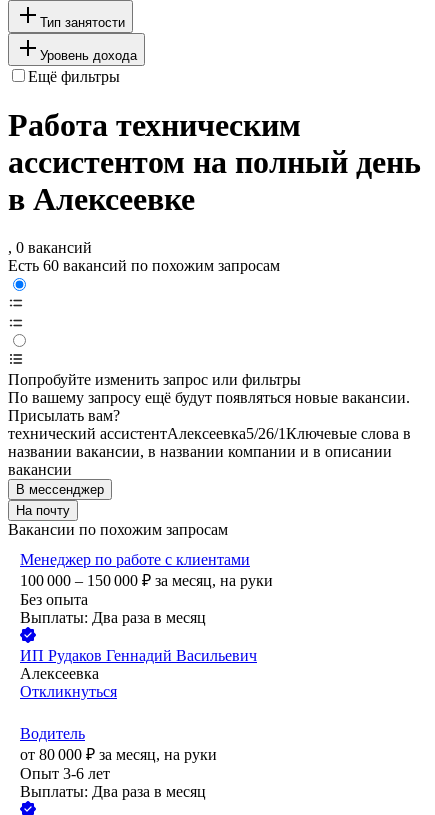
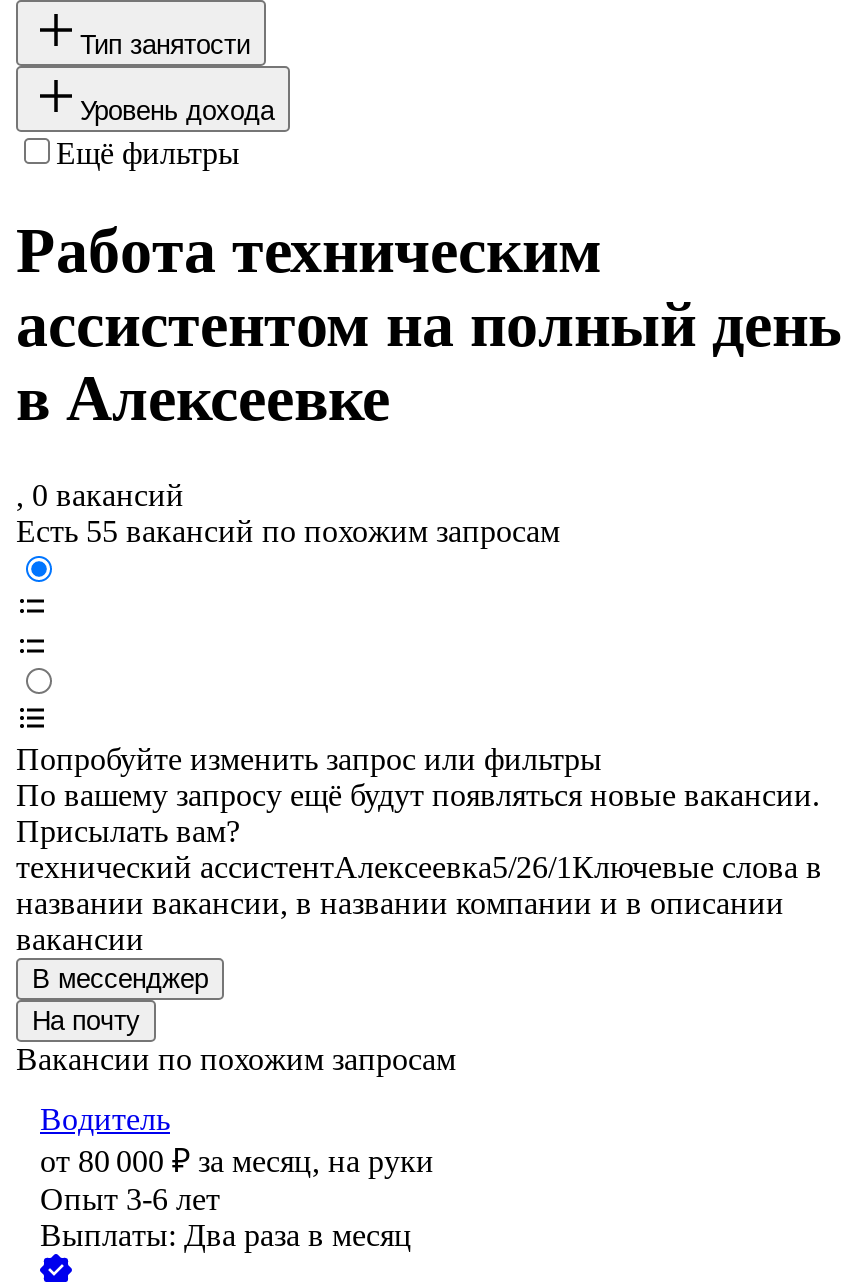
- Есть 60 вакансий по похожим запросам
+ Есть 55 вакансий по похожим запросам

- Менеджер по работе с клиентами
- 100 000 – 150 000 ₽ за месяц, на руки
- Без опыта
- Выплаты: Два раза в месяц
- ИП Рудаков Геннадий Васильевич
- Алексеевка
- Откликнуться
